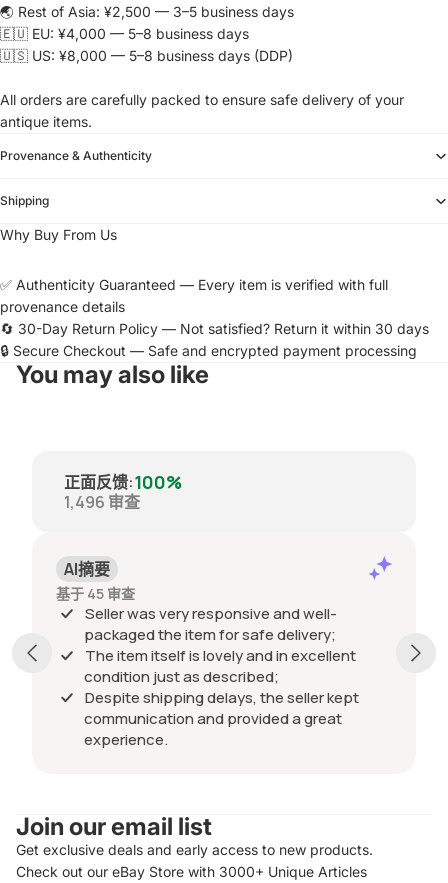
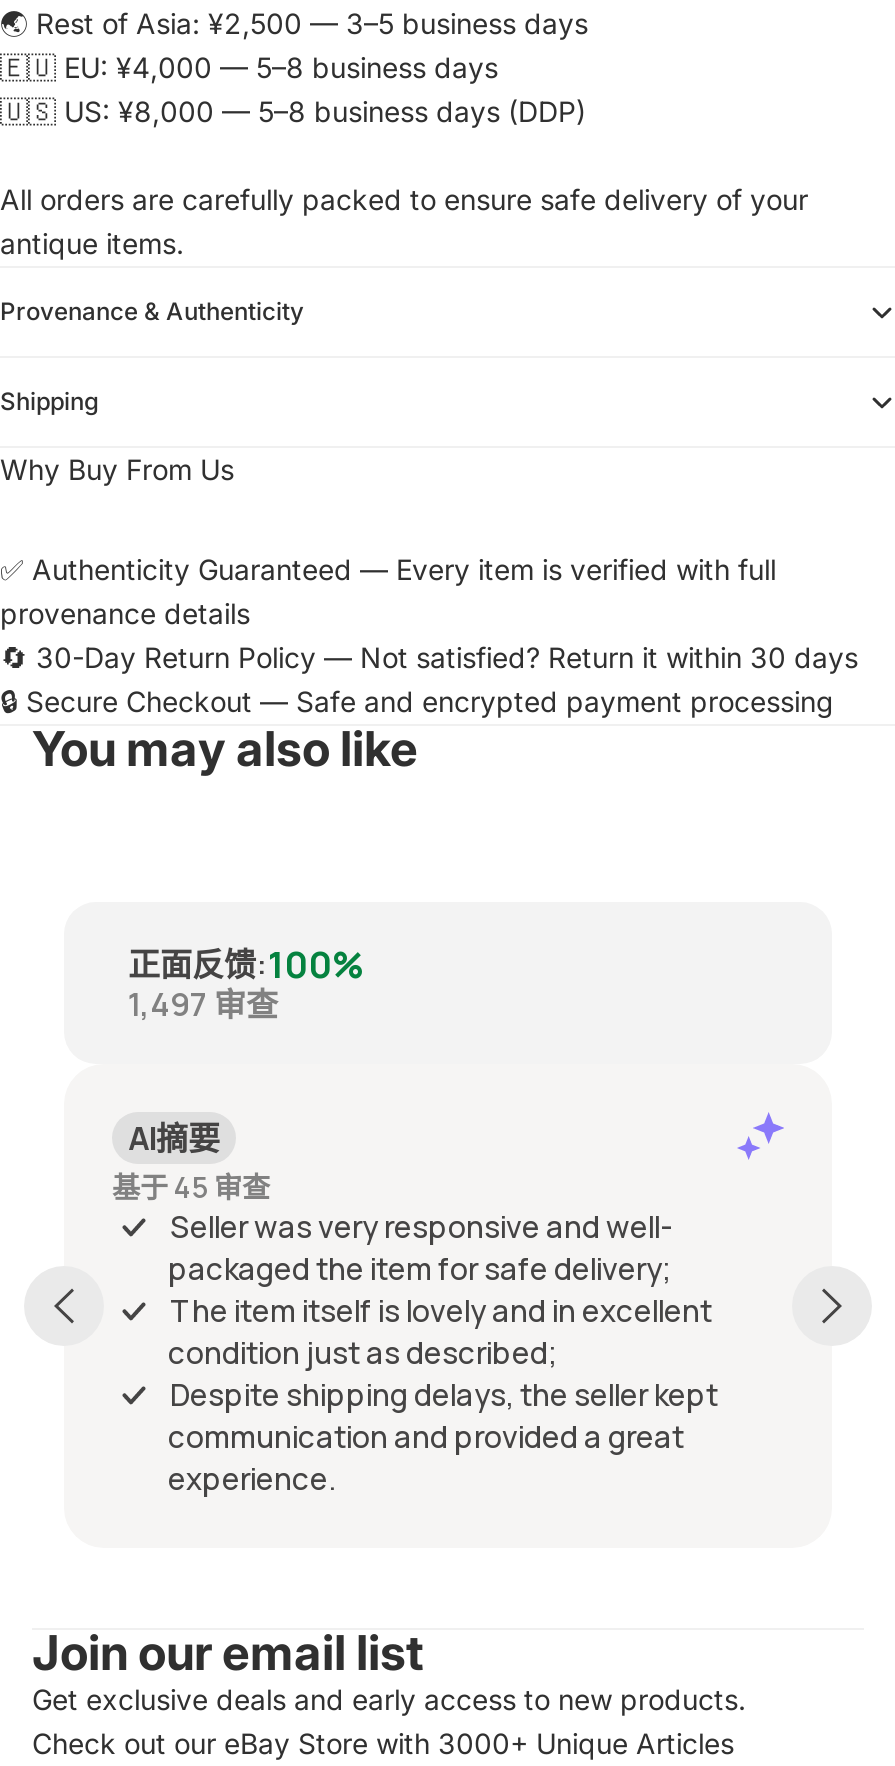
- 1,496 审查
+ 1,497 审查
